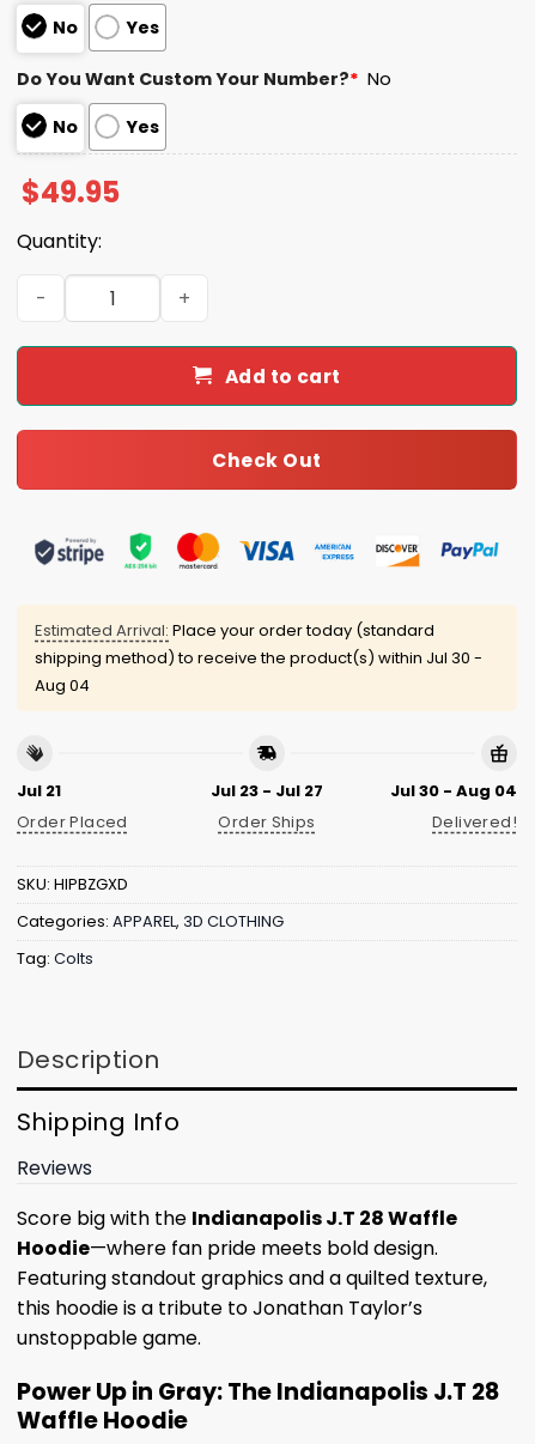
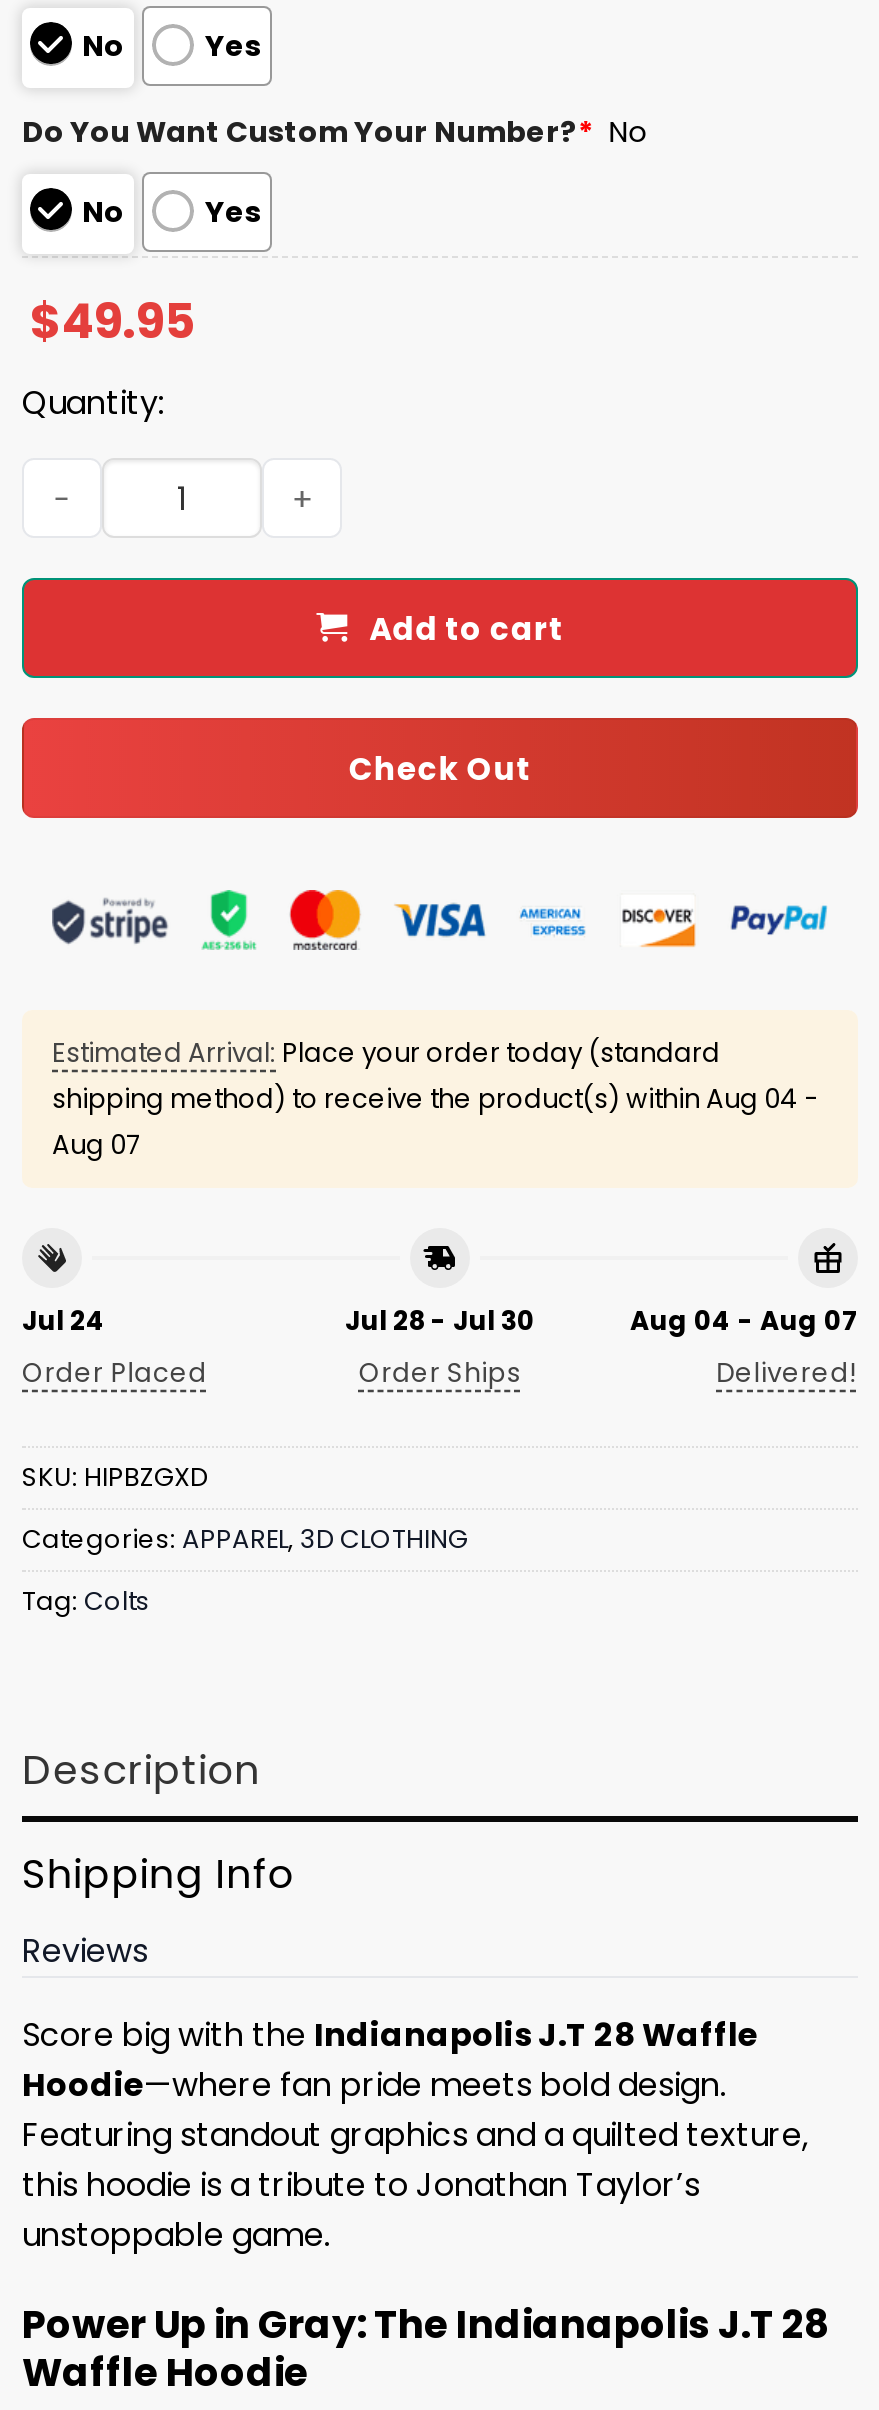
- shipping method) to receive the product(s) within Jul 30 -
+ shipping method) to receive the product(s) within Aug 04 -

- Aug 04
+ Aug 07

- Jul 21
+ Jul 24

- Jul 23 - Jul 27
+ Jul 28 - Jul 30

- Jul 30 - Aug 04
+ Aug 04 - Aug 07
